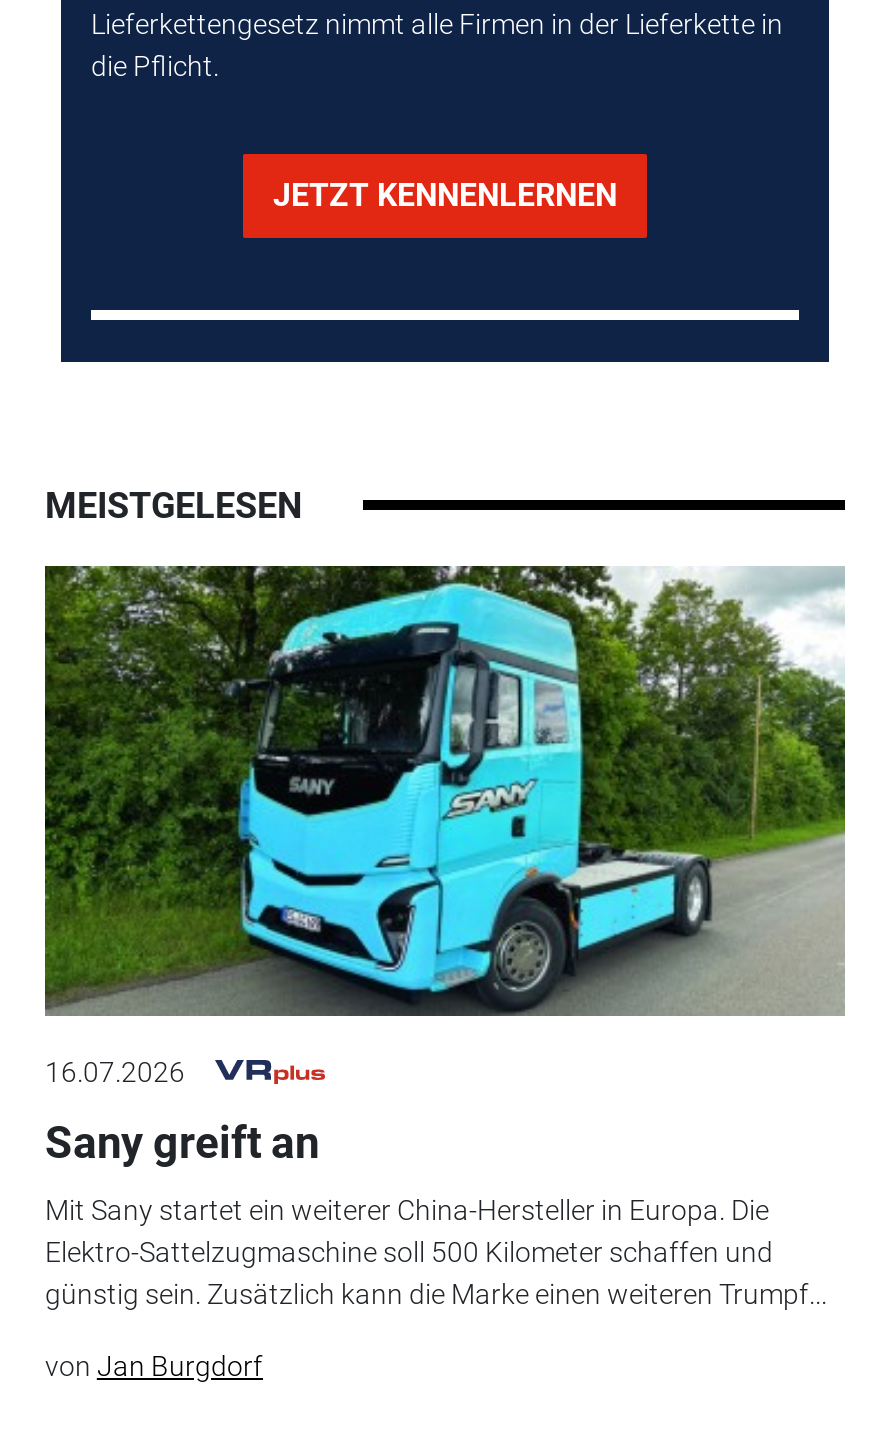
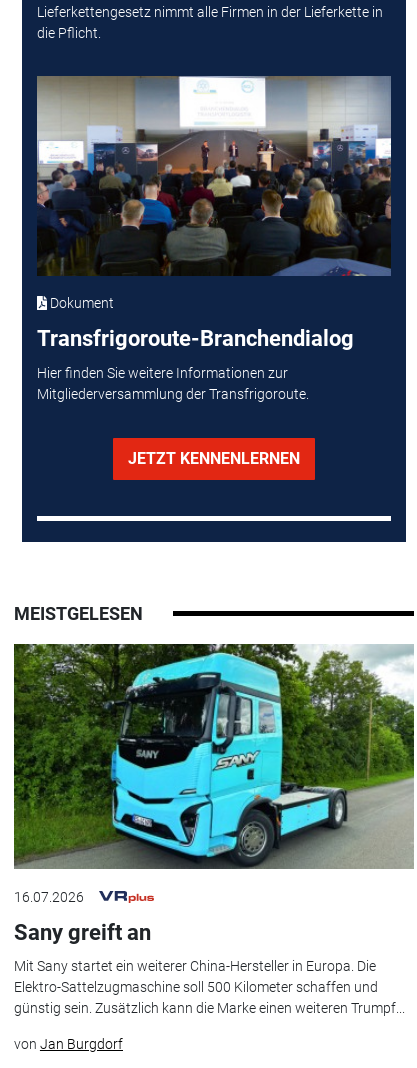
+ [image]
+ Dokument
+ Transfrigoroute-Branchendialog
+ Hier finden Sie weitere Informationen zur
+ Mitgliederversammlung der Transfrigoroute.
